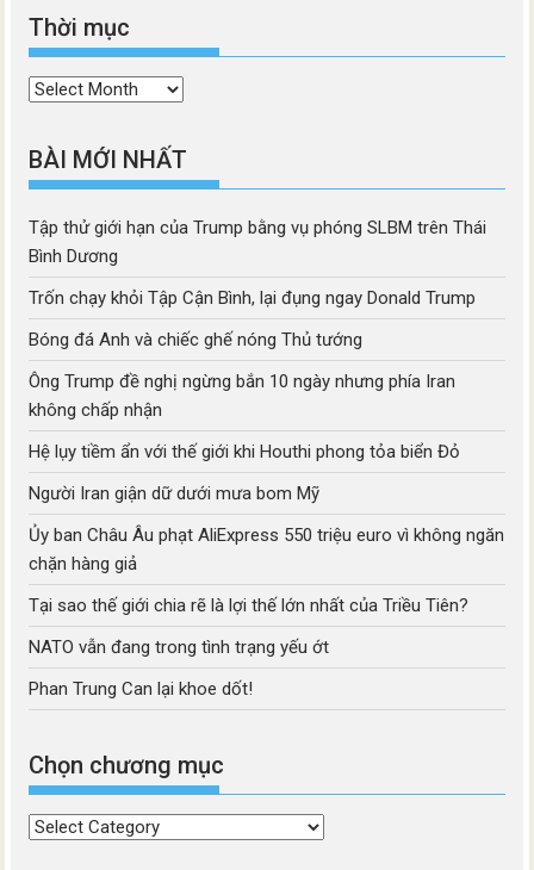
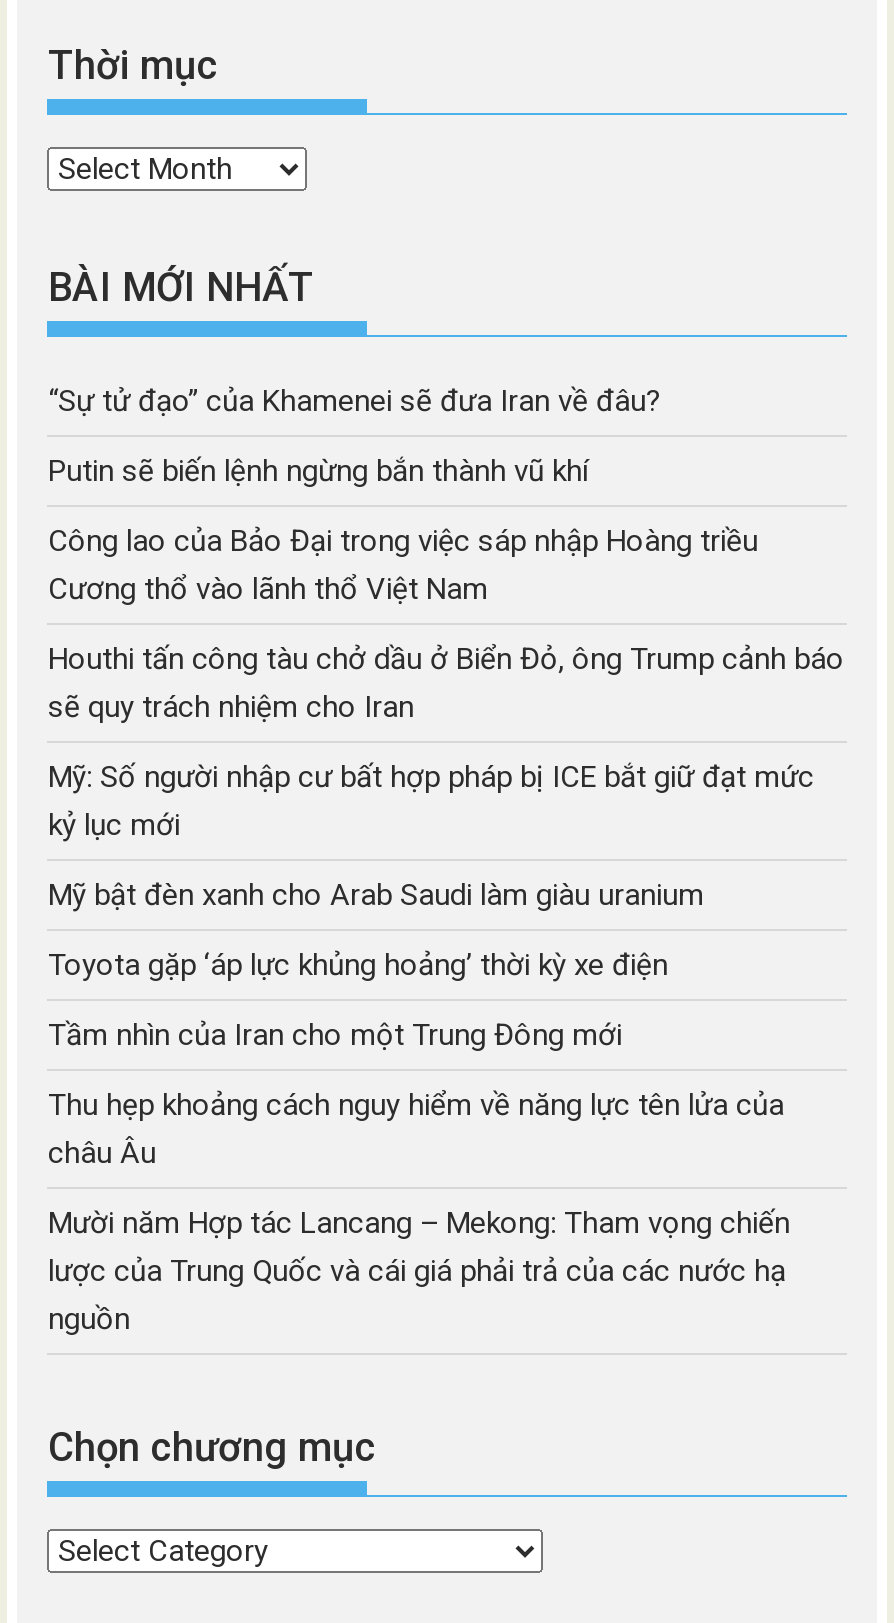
- Tập thử giới hạn của Trump bằng vụ phóng SLBM trên Thái
- Bình Dương
+ “Sự tử đạo” của Khamenei sẽ đưa Iran về đâu?

- Trốn chạy khỏi Tập Cận Bình, lại đụng ngay Donald Trump
+ Putin sẽ biến lệnh ngừng bắn thành vũ khí

- Bóng đá Anh và chiếc ghế nóng Thủ tướng
+ Công lao của Bảo Đại trong việc sáp nhập Hoàng triều
+ Cương thổ vào lãnh thổ Việt Nam

- Ông Trump đề nghị ngừng bắn 10 ngày nhưng phía Iran
- không chấp nhận
+ Houthi tấn công tàu chở dầu ở Biển Đỏ, ông Trump cảnh báo
+ sẽ quy trách nhiệm cho Iran

- Hệ lụy tiềm ẩn với thế giới khi Houthi phong tỏa biển Đỏ
+ Mỹ: Số người nhập cư bất hợp pháp bị ICE bắt giữ đạt mức
+ kỷ lục mới

- Người Iran giận dữ dưới mưa bom Mỹ
+ Mỹ bật đèn xanh cho Arab Saudi làm giàu uranium

- Ủy ban Châu Âu phạt AliExpress 550 triệu euro vì không ngăn
- chặn hàng giả
+ Toyota gặp ‘áp lực khủng hoảng’ thời kỳ xe điện

- Tại sao thế giới chia rẽ là lợi thế lớn nhất của Triều Tiên?
+ Tầm nhìn của Iran cho một Trung Đông mới

- NATO vẫn đang trong tình trạng yếu ớt
+ Thu hẹp khoảng cách nguy hiểm về năng lực tên lửa của
+ châu Âu

- Phan Trung Can lại khoe dốt!
+ Mười năm Hợp tác Lancang – Mekong: Tham vọng chiến
+ lược của Trung Quốc và cái giá phải trả của các nước hạ
+ nguồn
